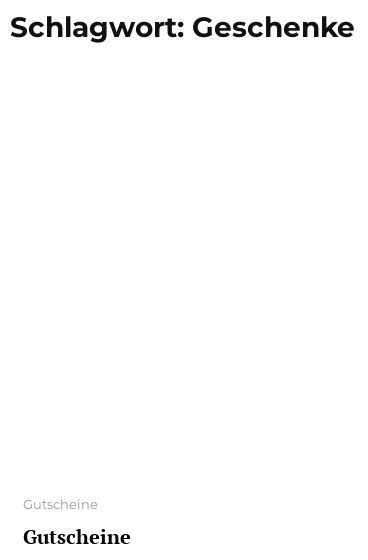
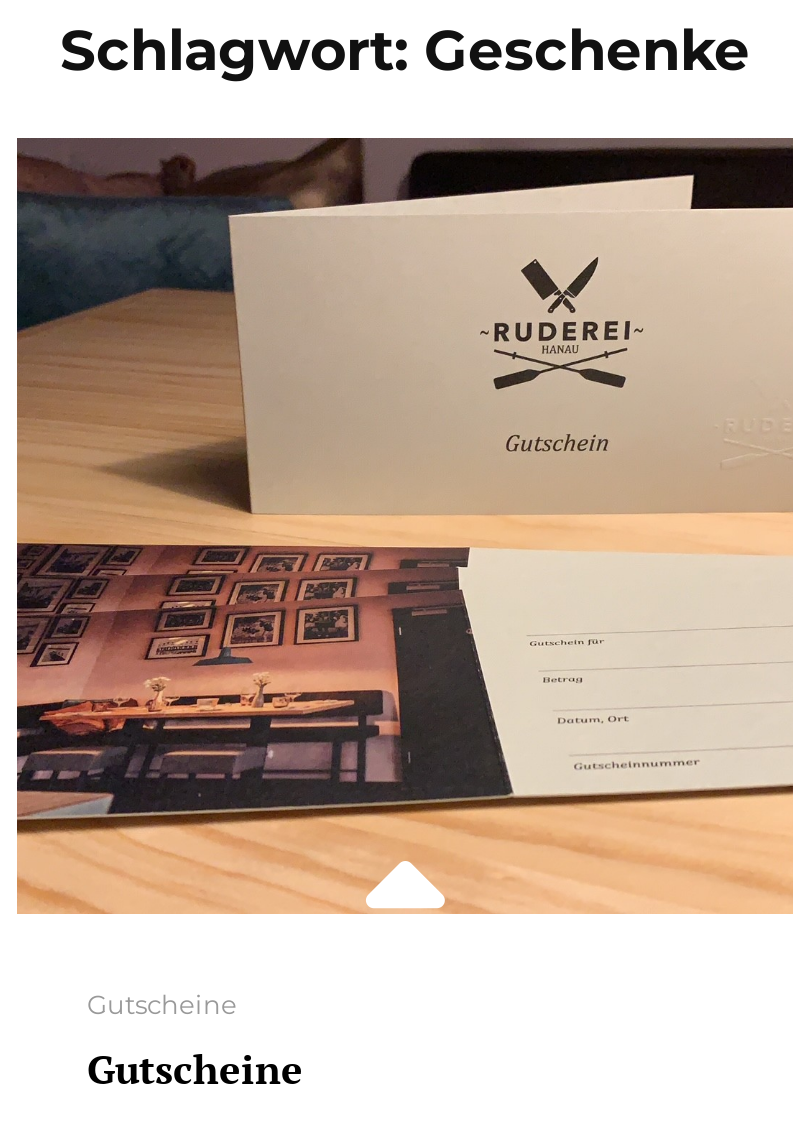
+ [image]
